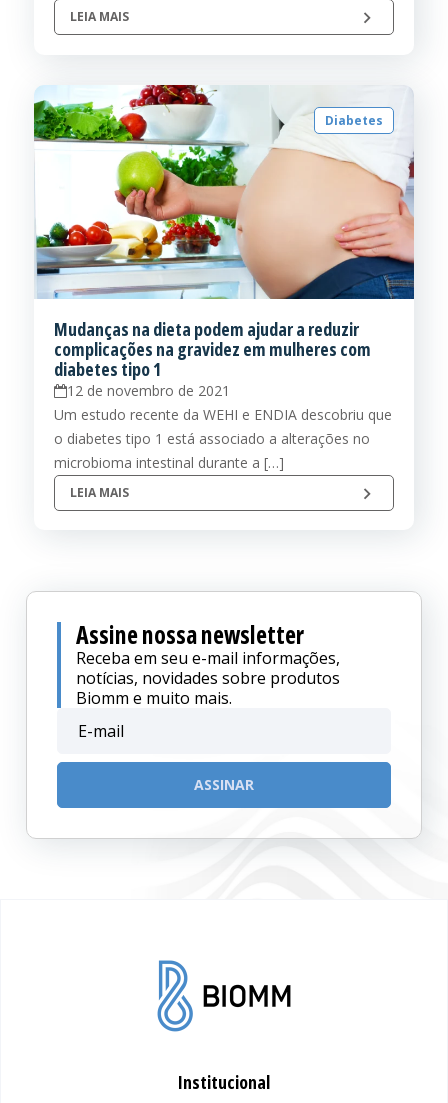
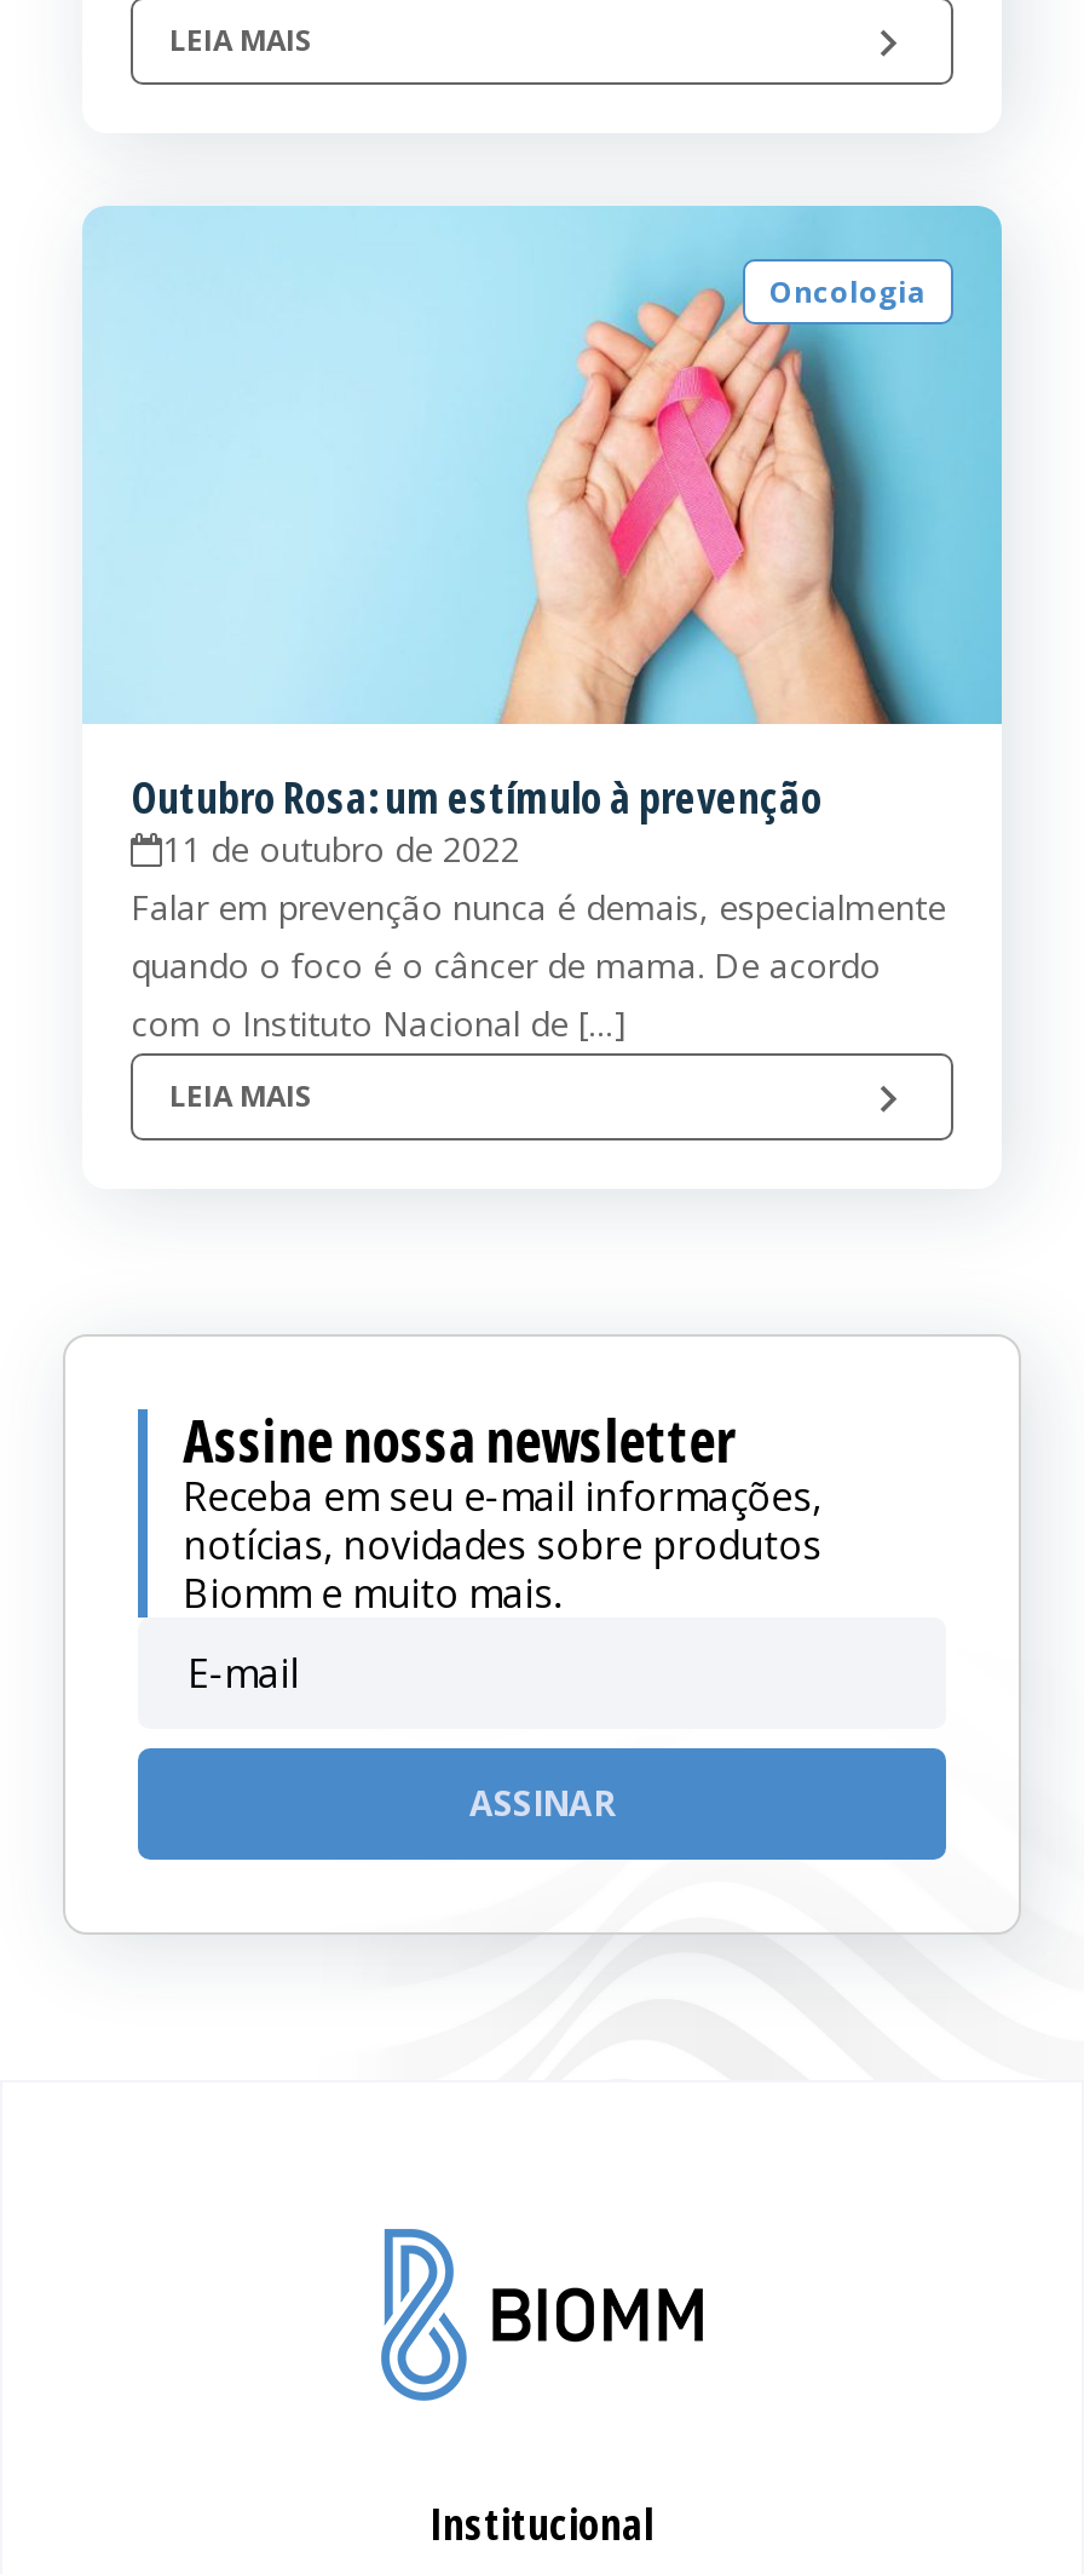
- [image]
- Diabetes
+ [image]
+ Oncologia

- Mudanças na dieta podem ajudar a reduzir
- complicações na gravidez em mulheres com
- diabetes tipo 1
- 12 de novembro de 2021
- Um estudo recente da WEHI e ENDIA descobriu que
- o diabetes tipo 1 está associado a alterações no
- microbioma intestinal durante a […]
+ Outubro Rosa: um estímulo à prevenção
+ 11 de outubro de 2022
+ Falar em prevenção nunca é demais, especialmente
+ quando o foco é o câncer de mama. De acordo
+ com o Instituto Nacional de […]
